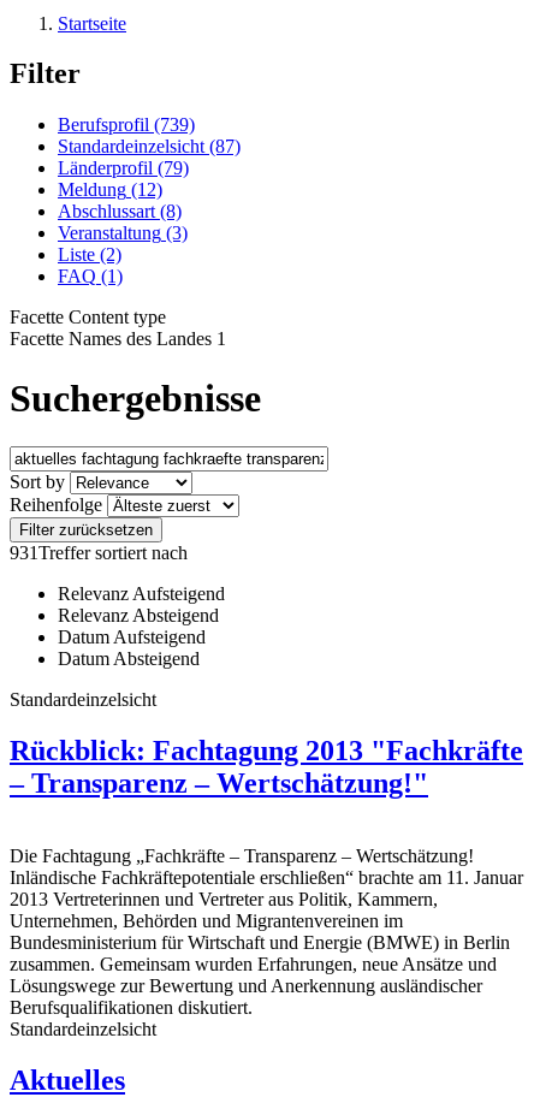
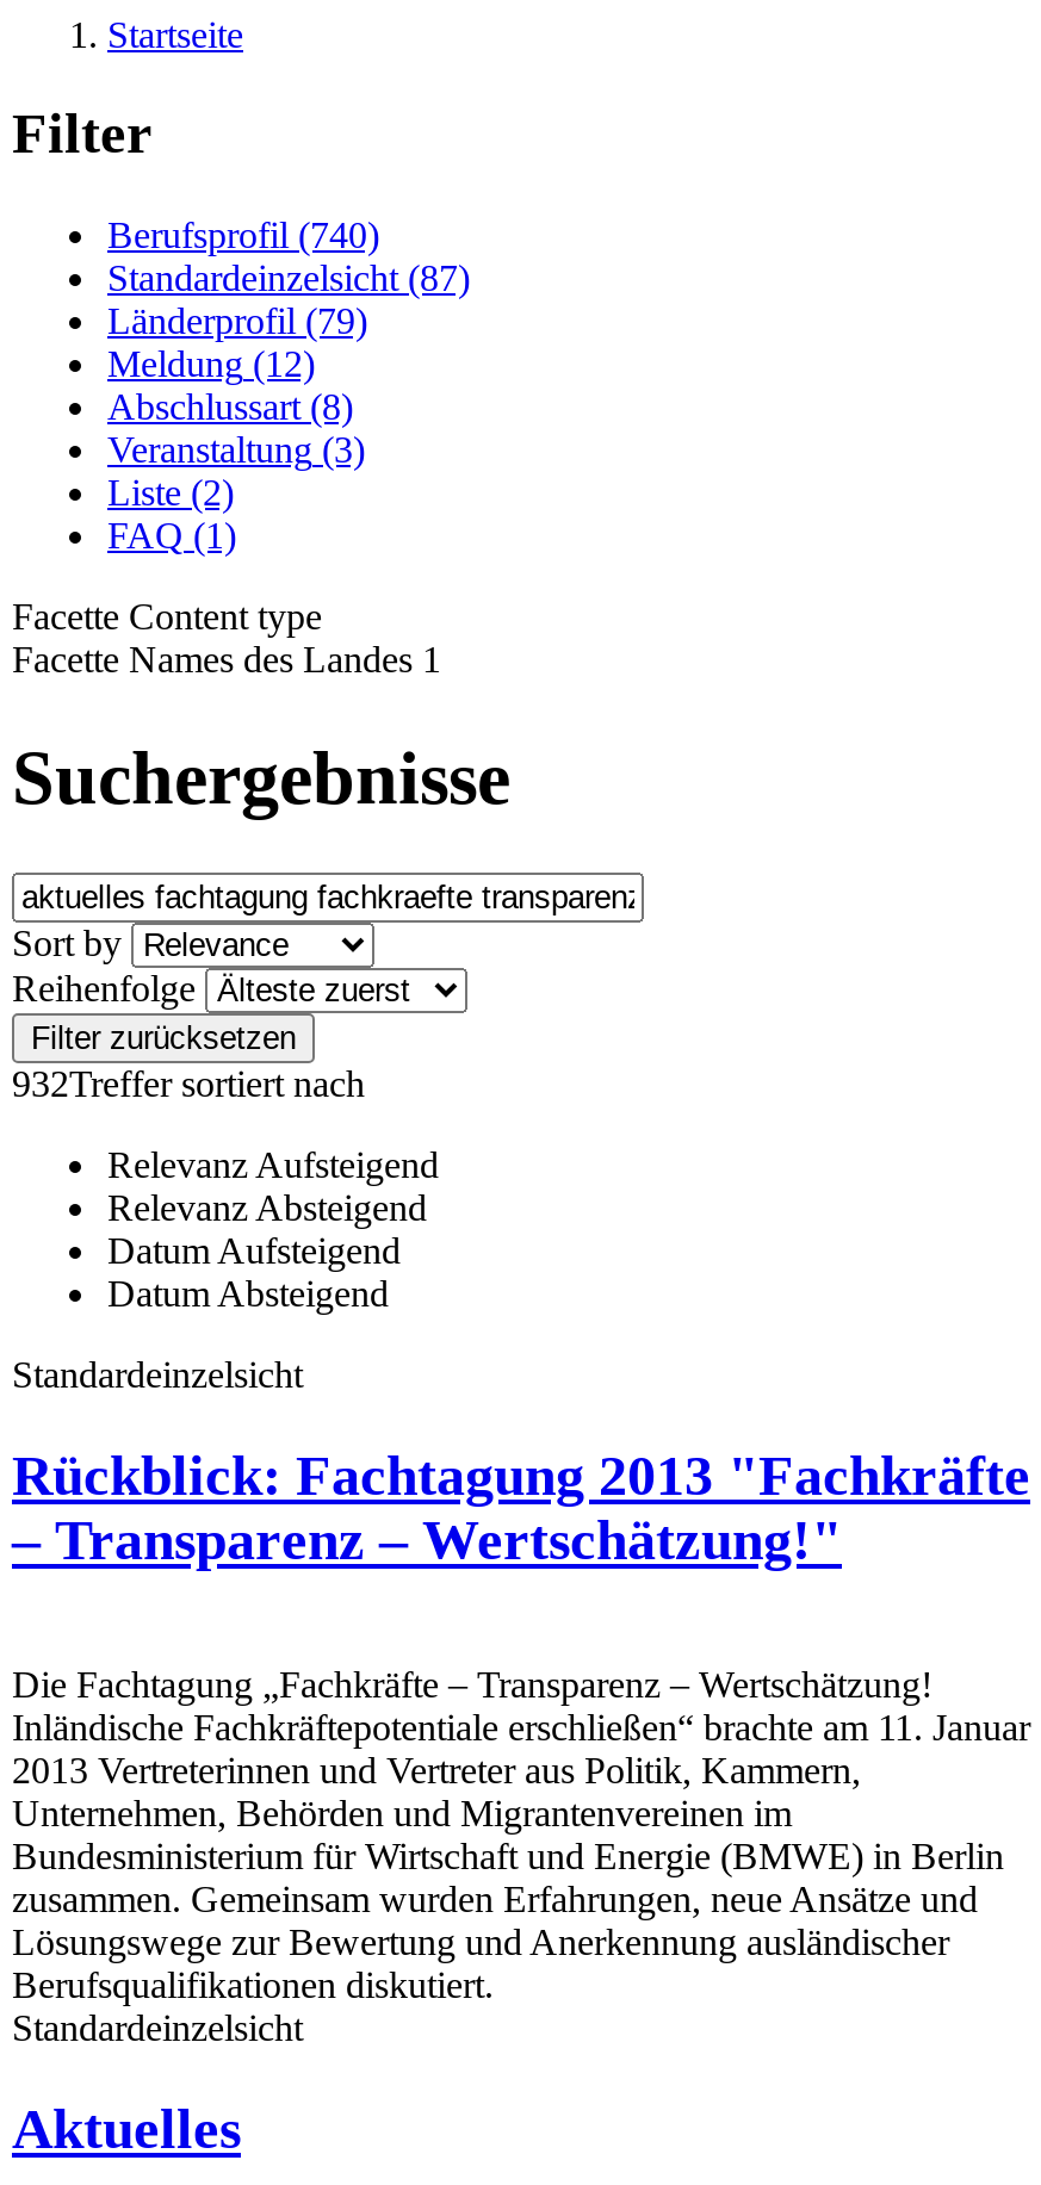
- Berufsprofil (739)
+ Berufsprofil (740)

- 931Treffer sortiert nach
+ 932Treffer sortiert nach
